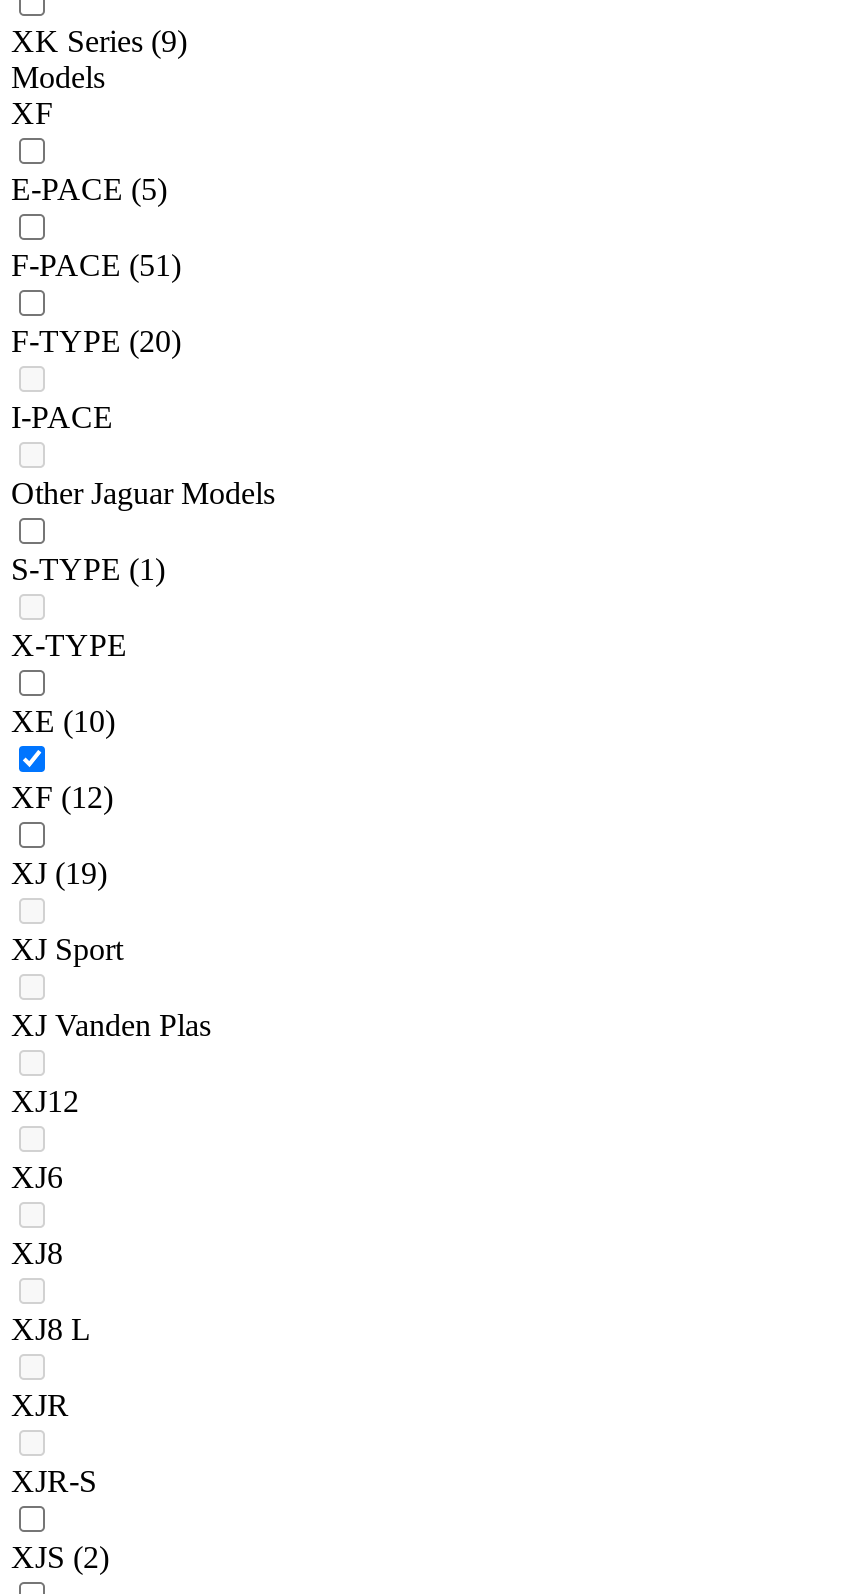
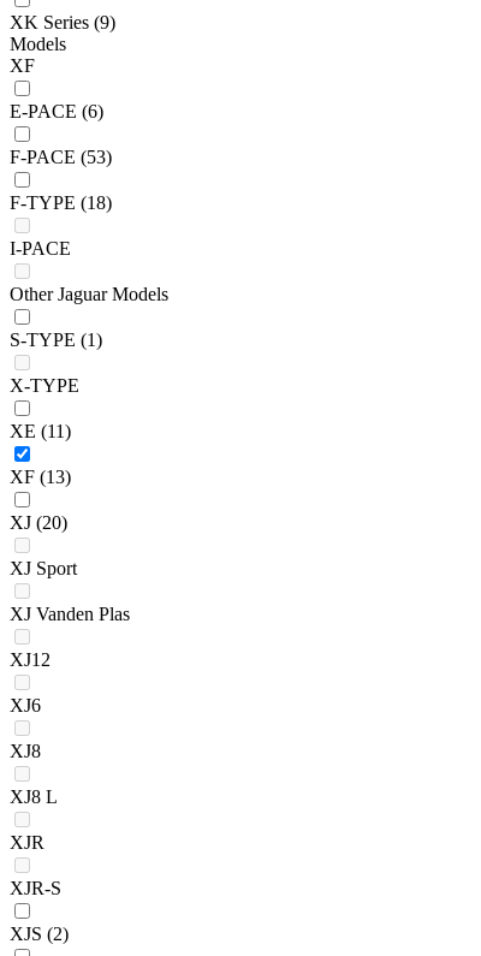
- E-PACE (5)
+ E-PACE (6)

- F-PACE (51)
+ F-PACE (53)

- F-TYPE (20)
+ F-TYPE (18)

- XE (10)
+ XE (11)

- XF (12)
+ XF (13)

- XJ (19)
+ XJ (20)
